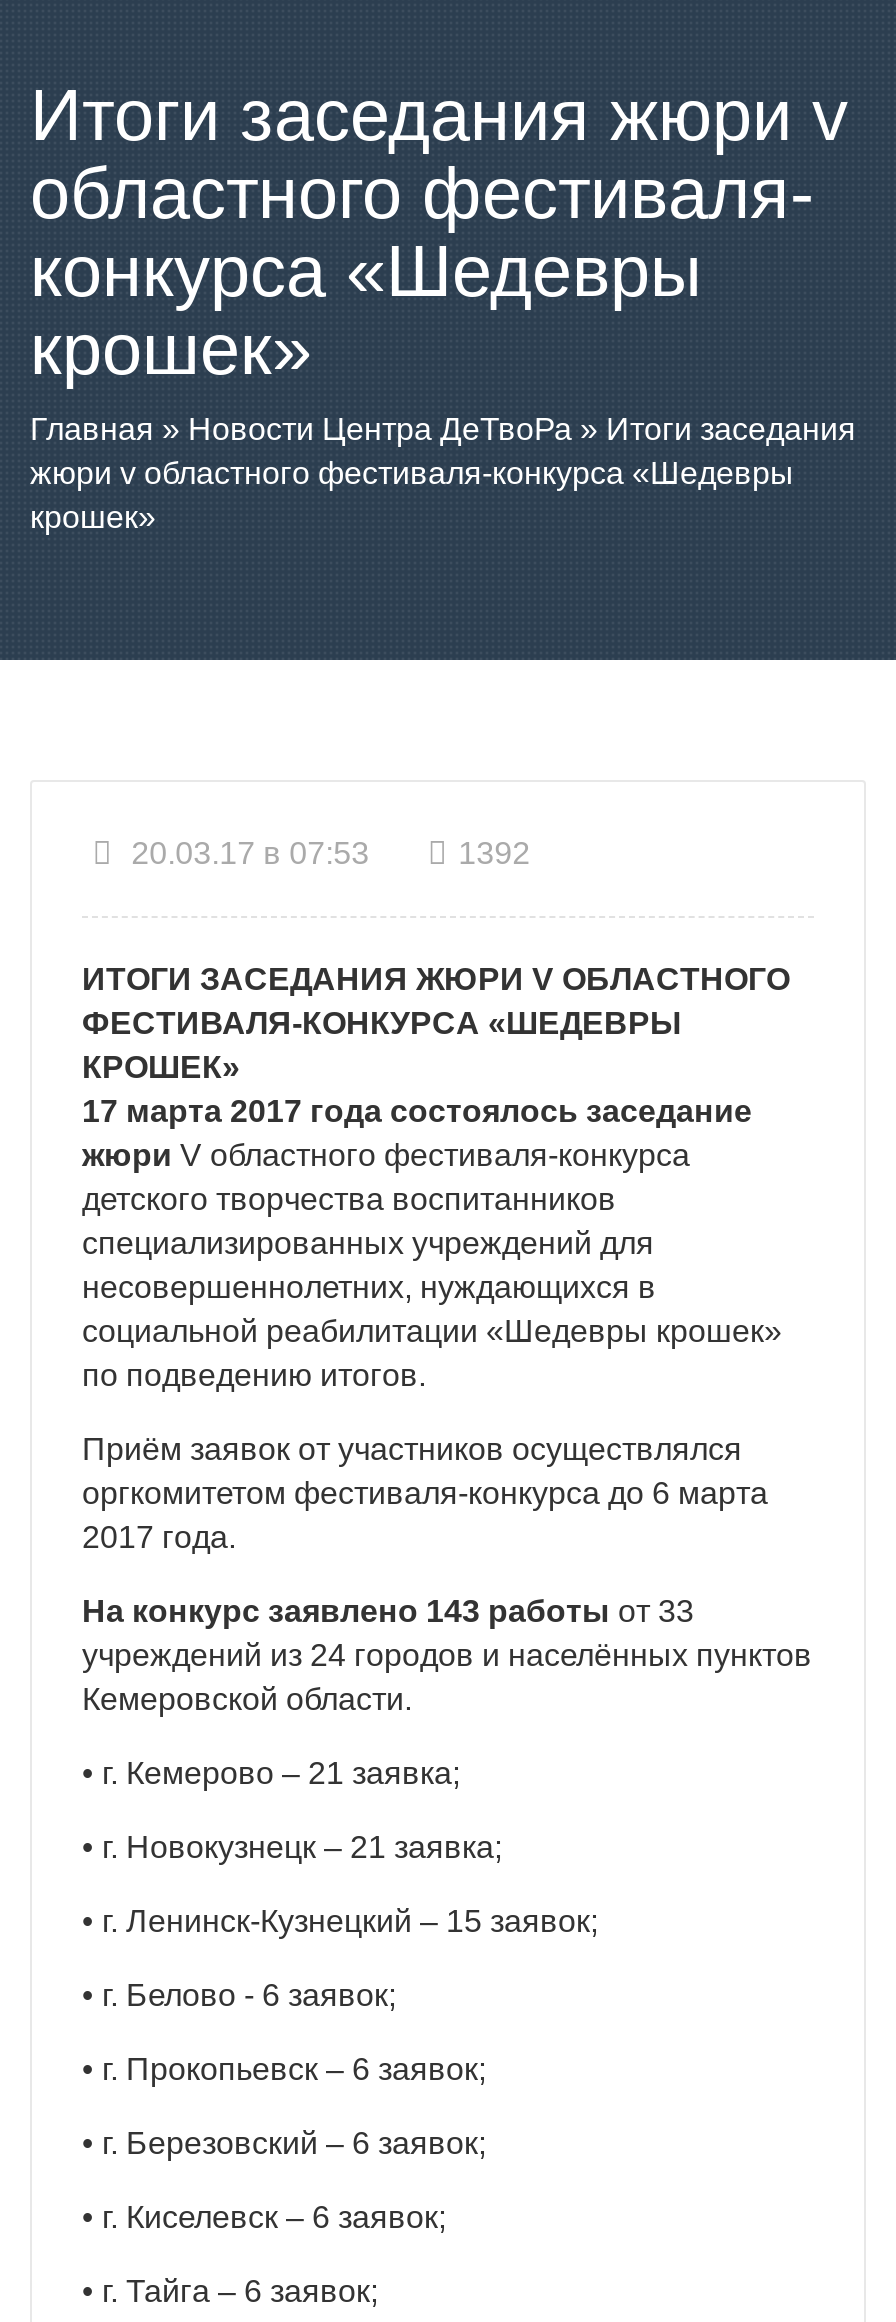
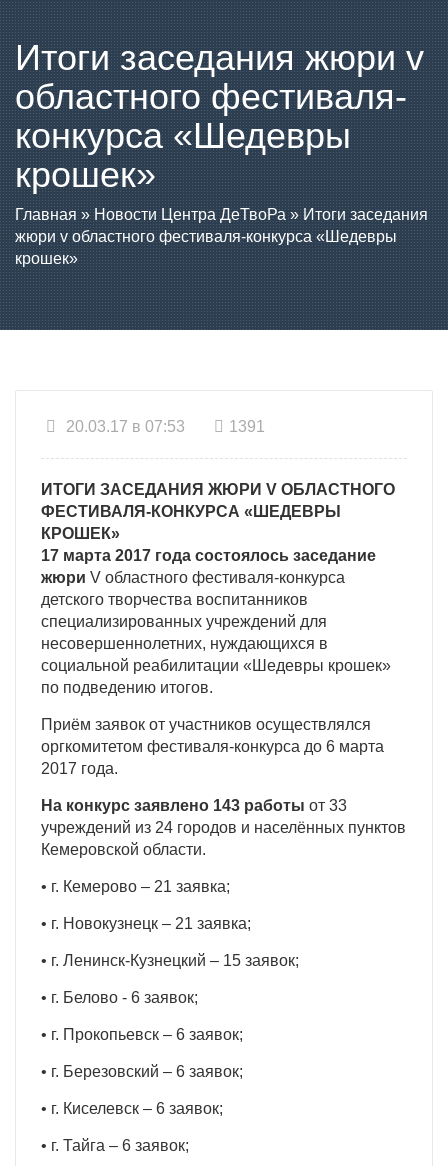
- 1392
+ 1391
